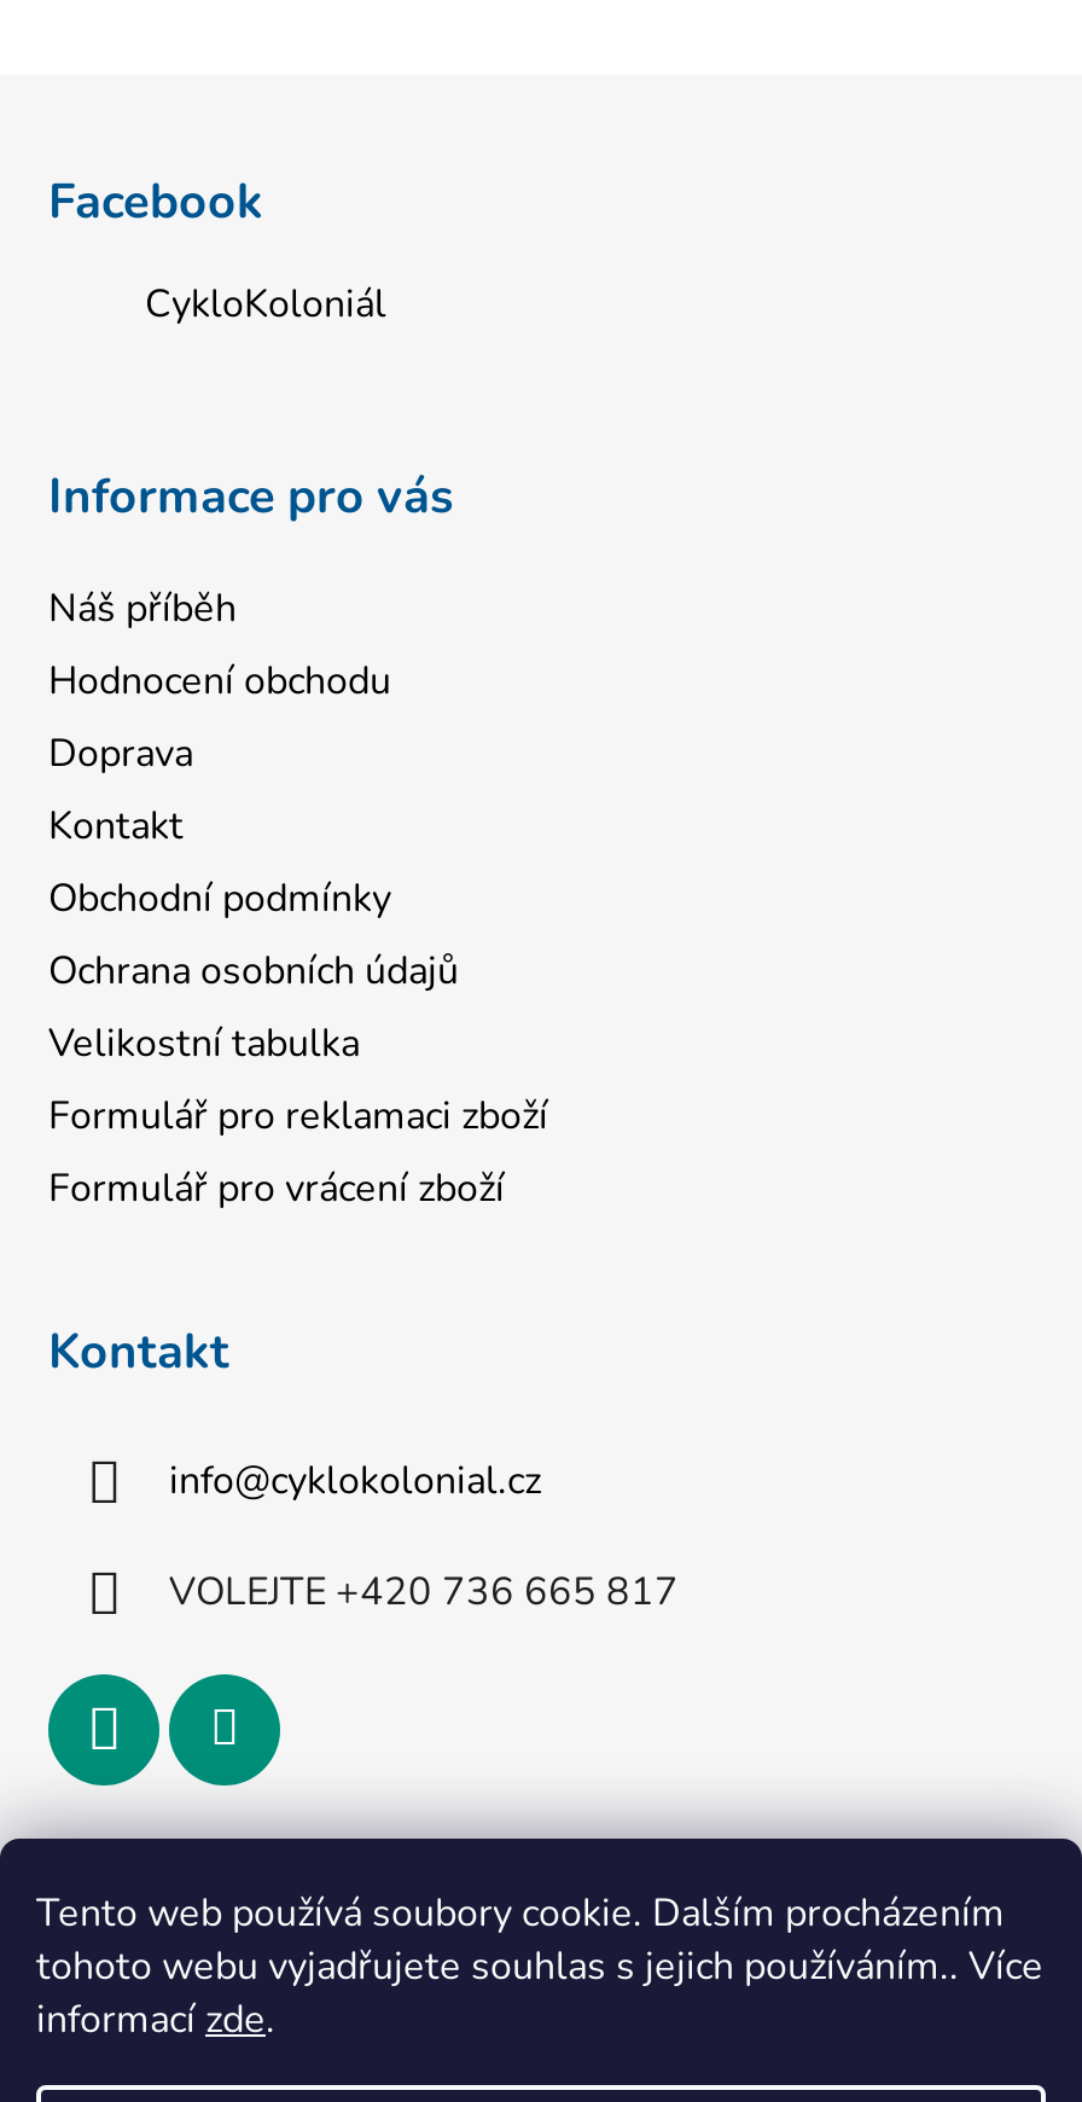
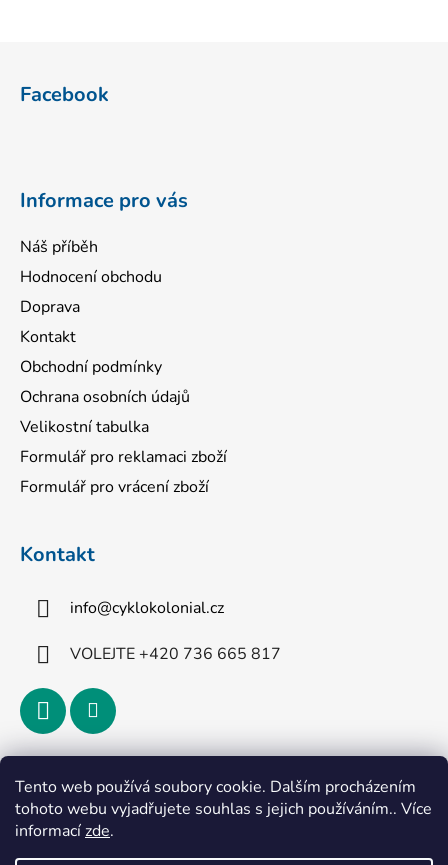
- CykloKoloniál
